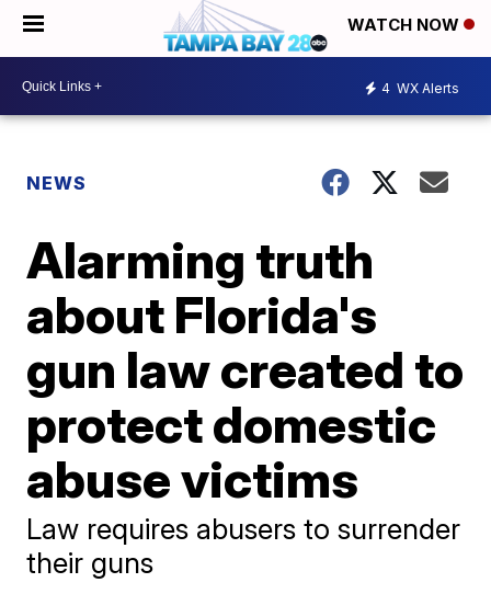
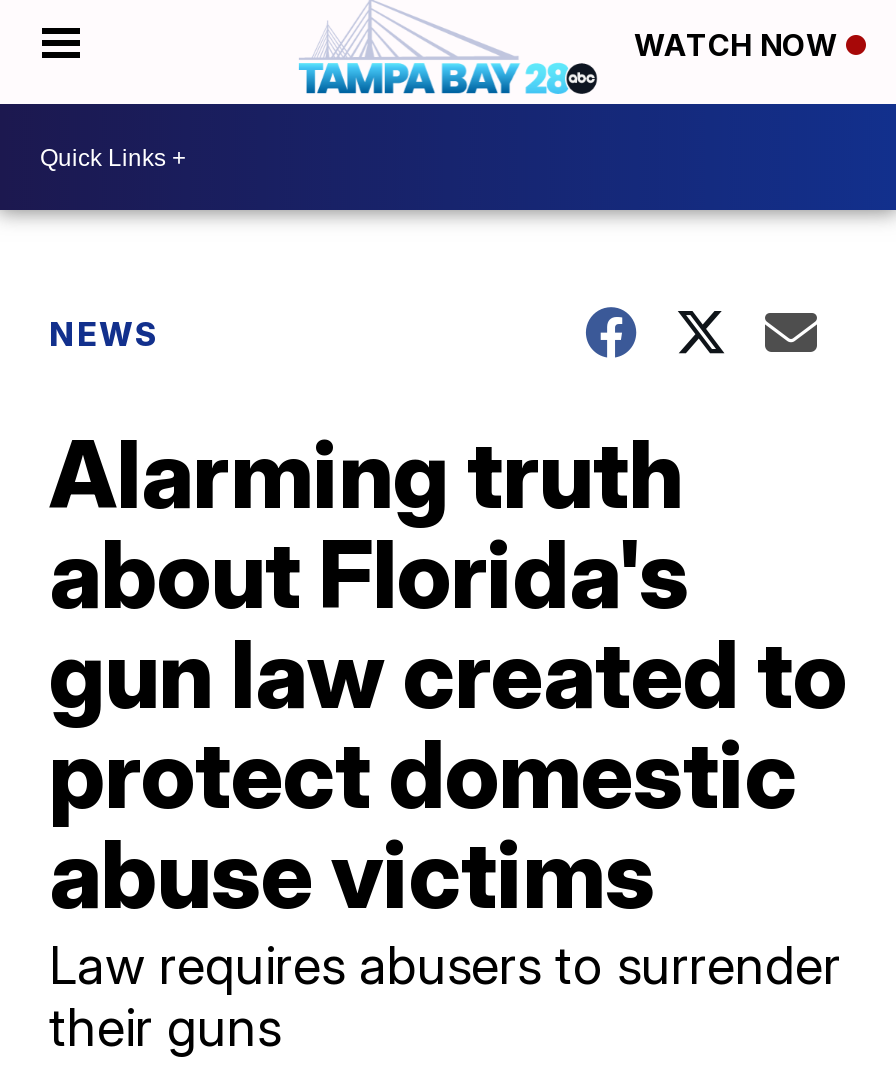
- 4 WX Alerts
